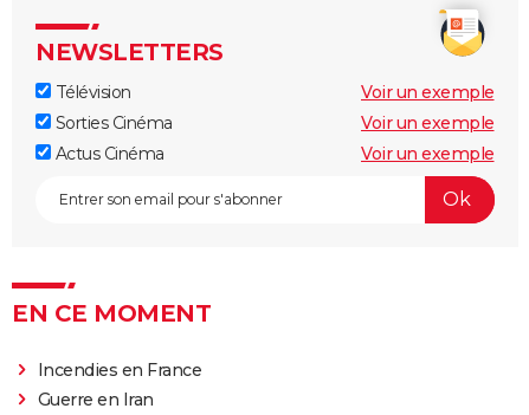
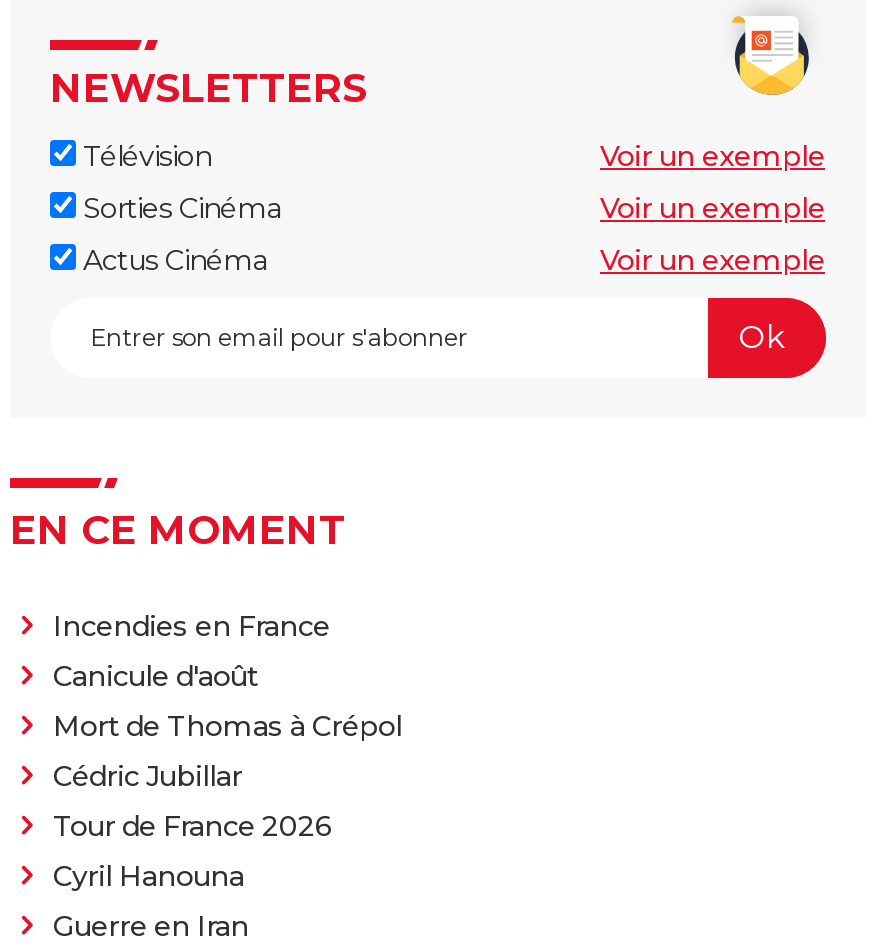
+ Canicule d'août
+ Mort de Thomas à Crépol
+ Cédric Jubillar
+ Tour de France 2026
+ Cyril Hanouna
